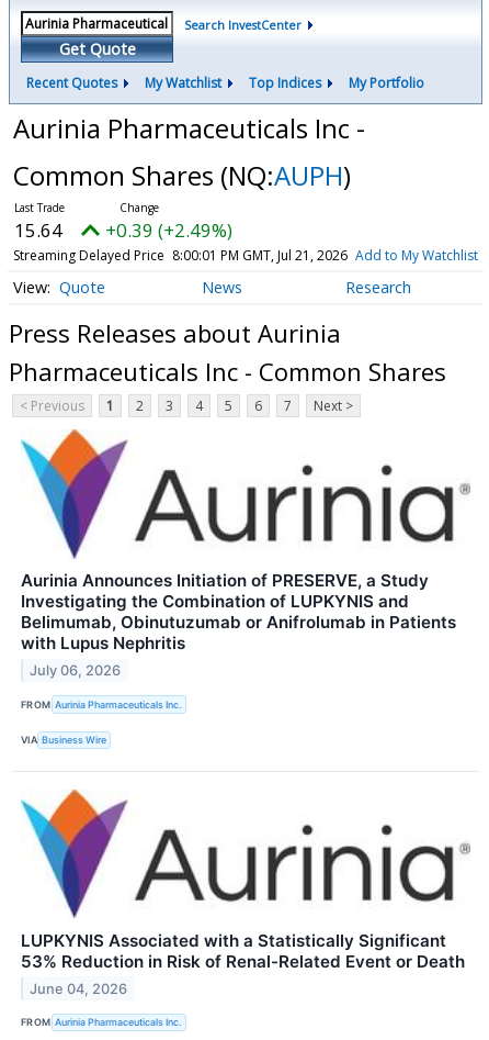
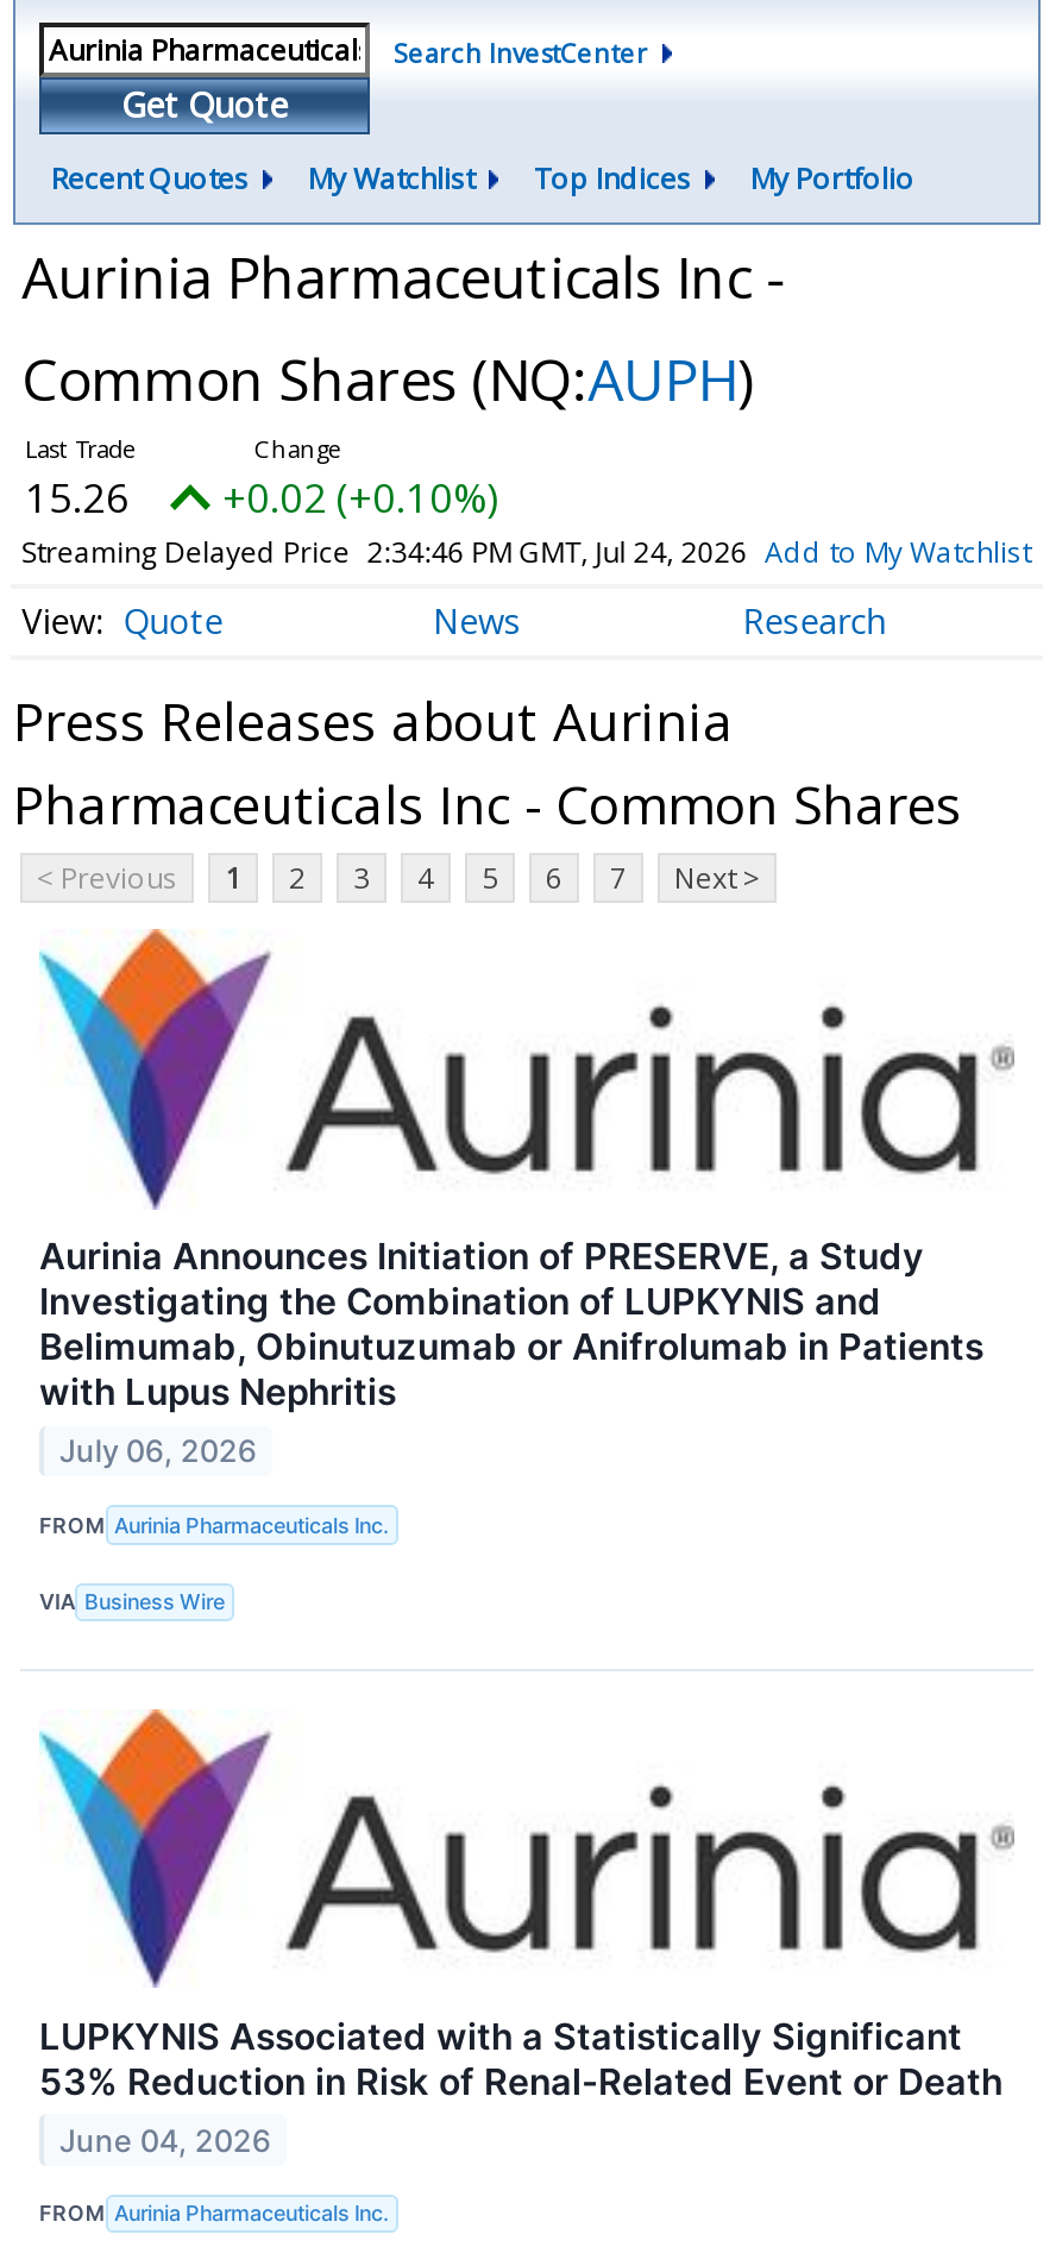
- 15.64
+ 15.26

- +0.39 (+2.49%)
+ +0.02 (+0.10%)

- Streaming Delayed Price 8:00:01 PM GMT, Jul 21, 2026 Add to My Watchlist
+ Streaming Delayed Price 2:34:46 PM GMT, Jul 24, 2026 Add to My Watchlist
